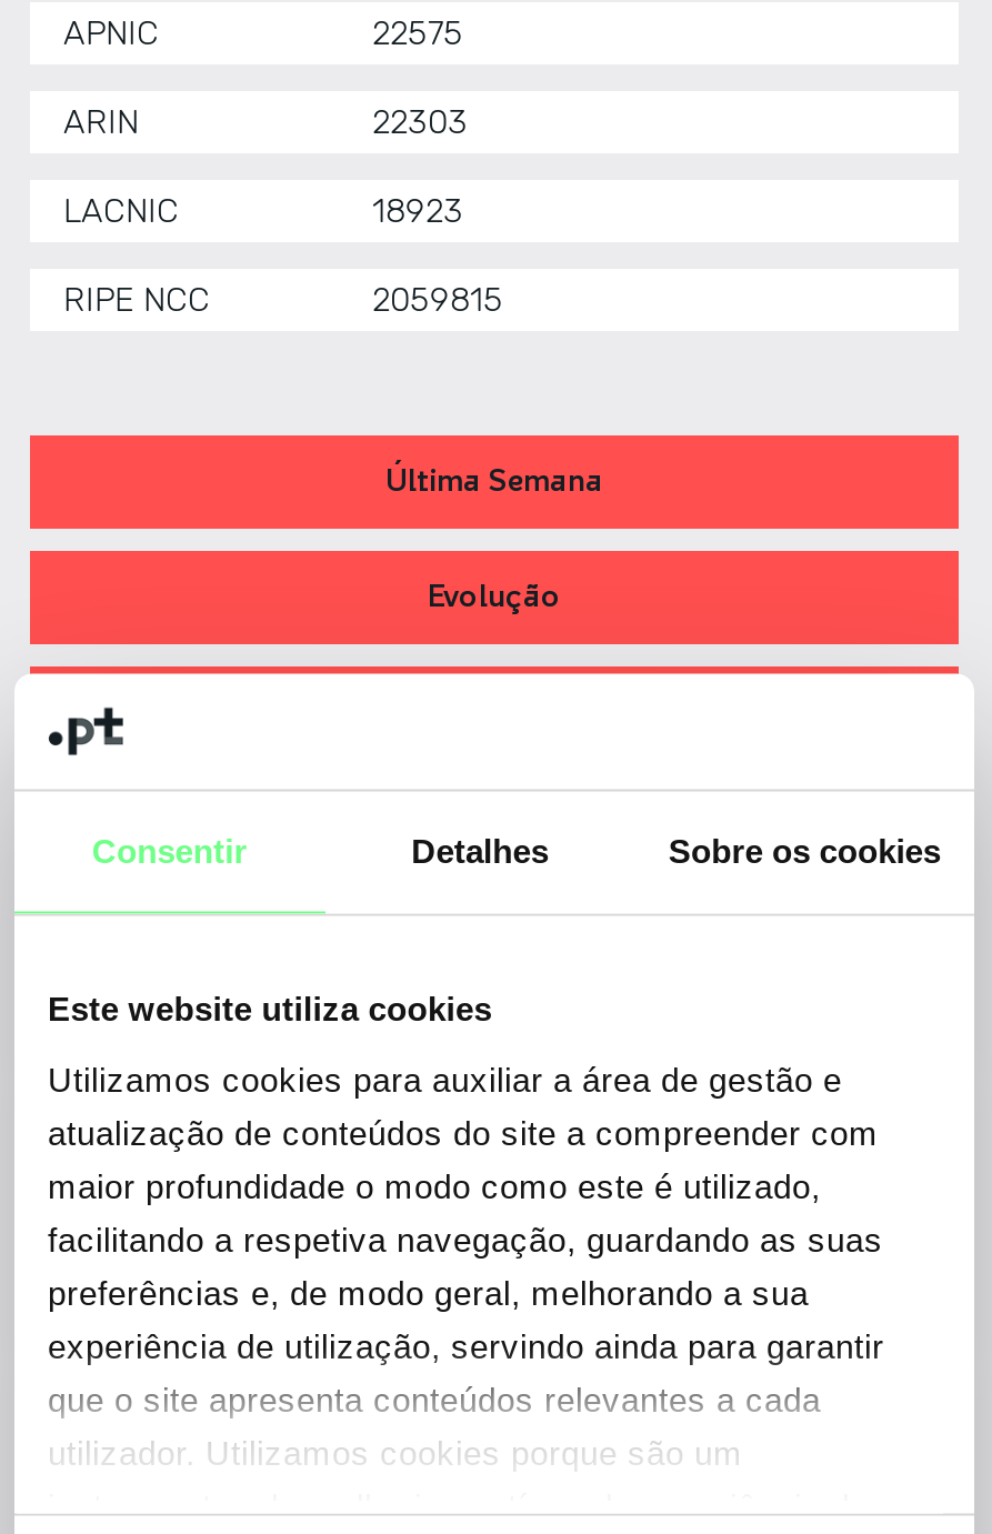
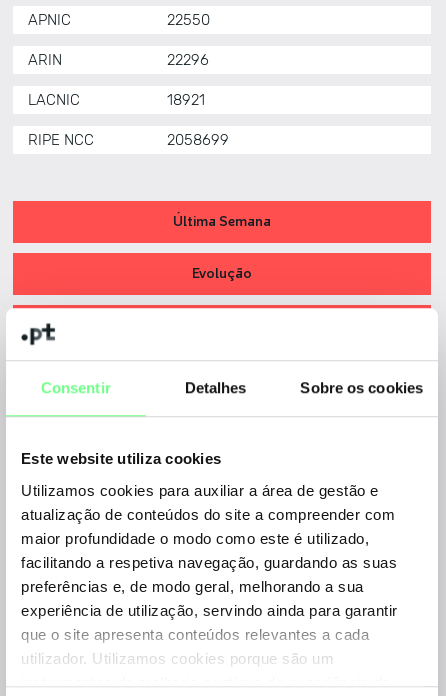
- 22575
+ 22550

- 22303
+ 22296

- 18923
+ 18921

- 2059815
+ 2058699
